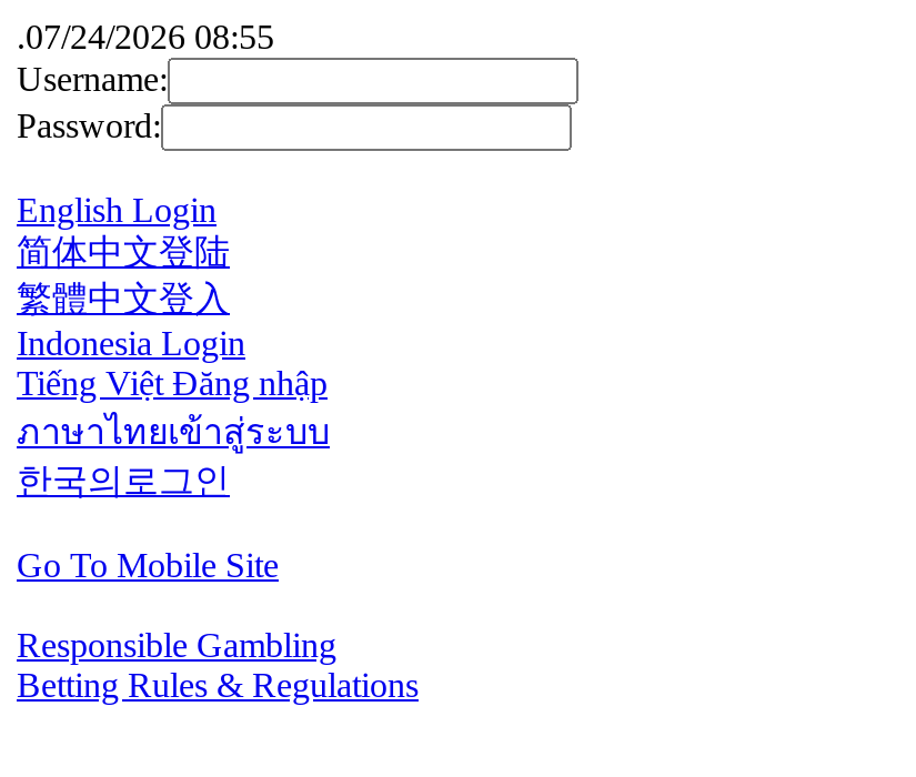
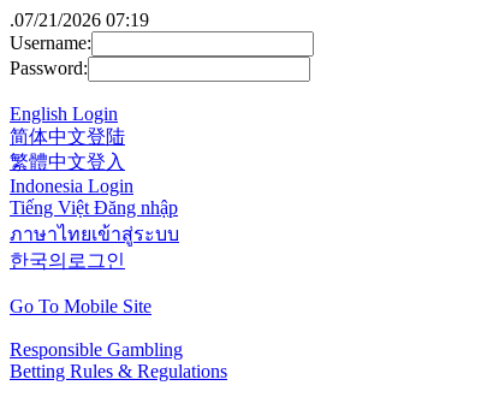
- .07/24/2026 08:55
+ .07/21/2026 07:19
